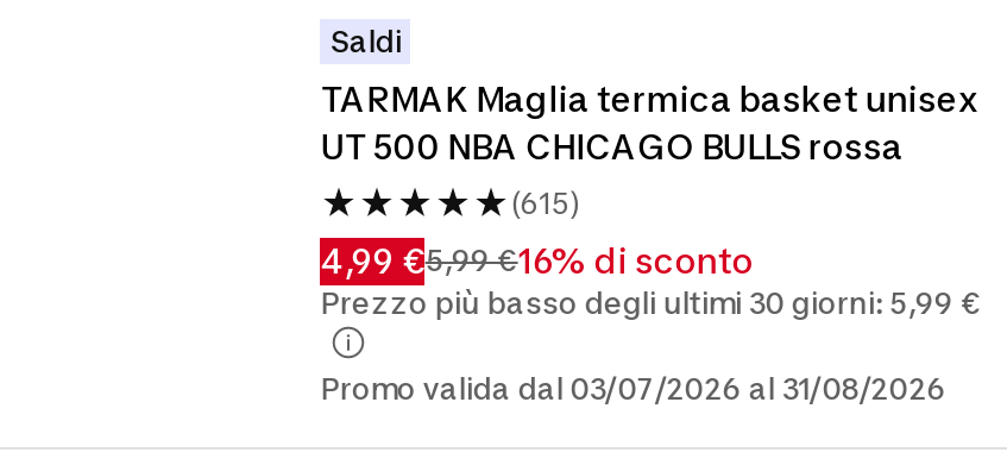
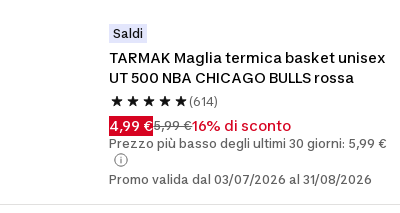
- (615)
+ (614)
